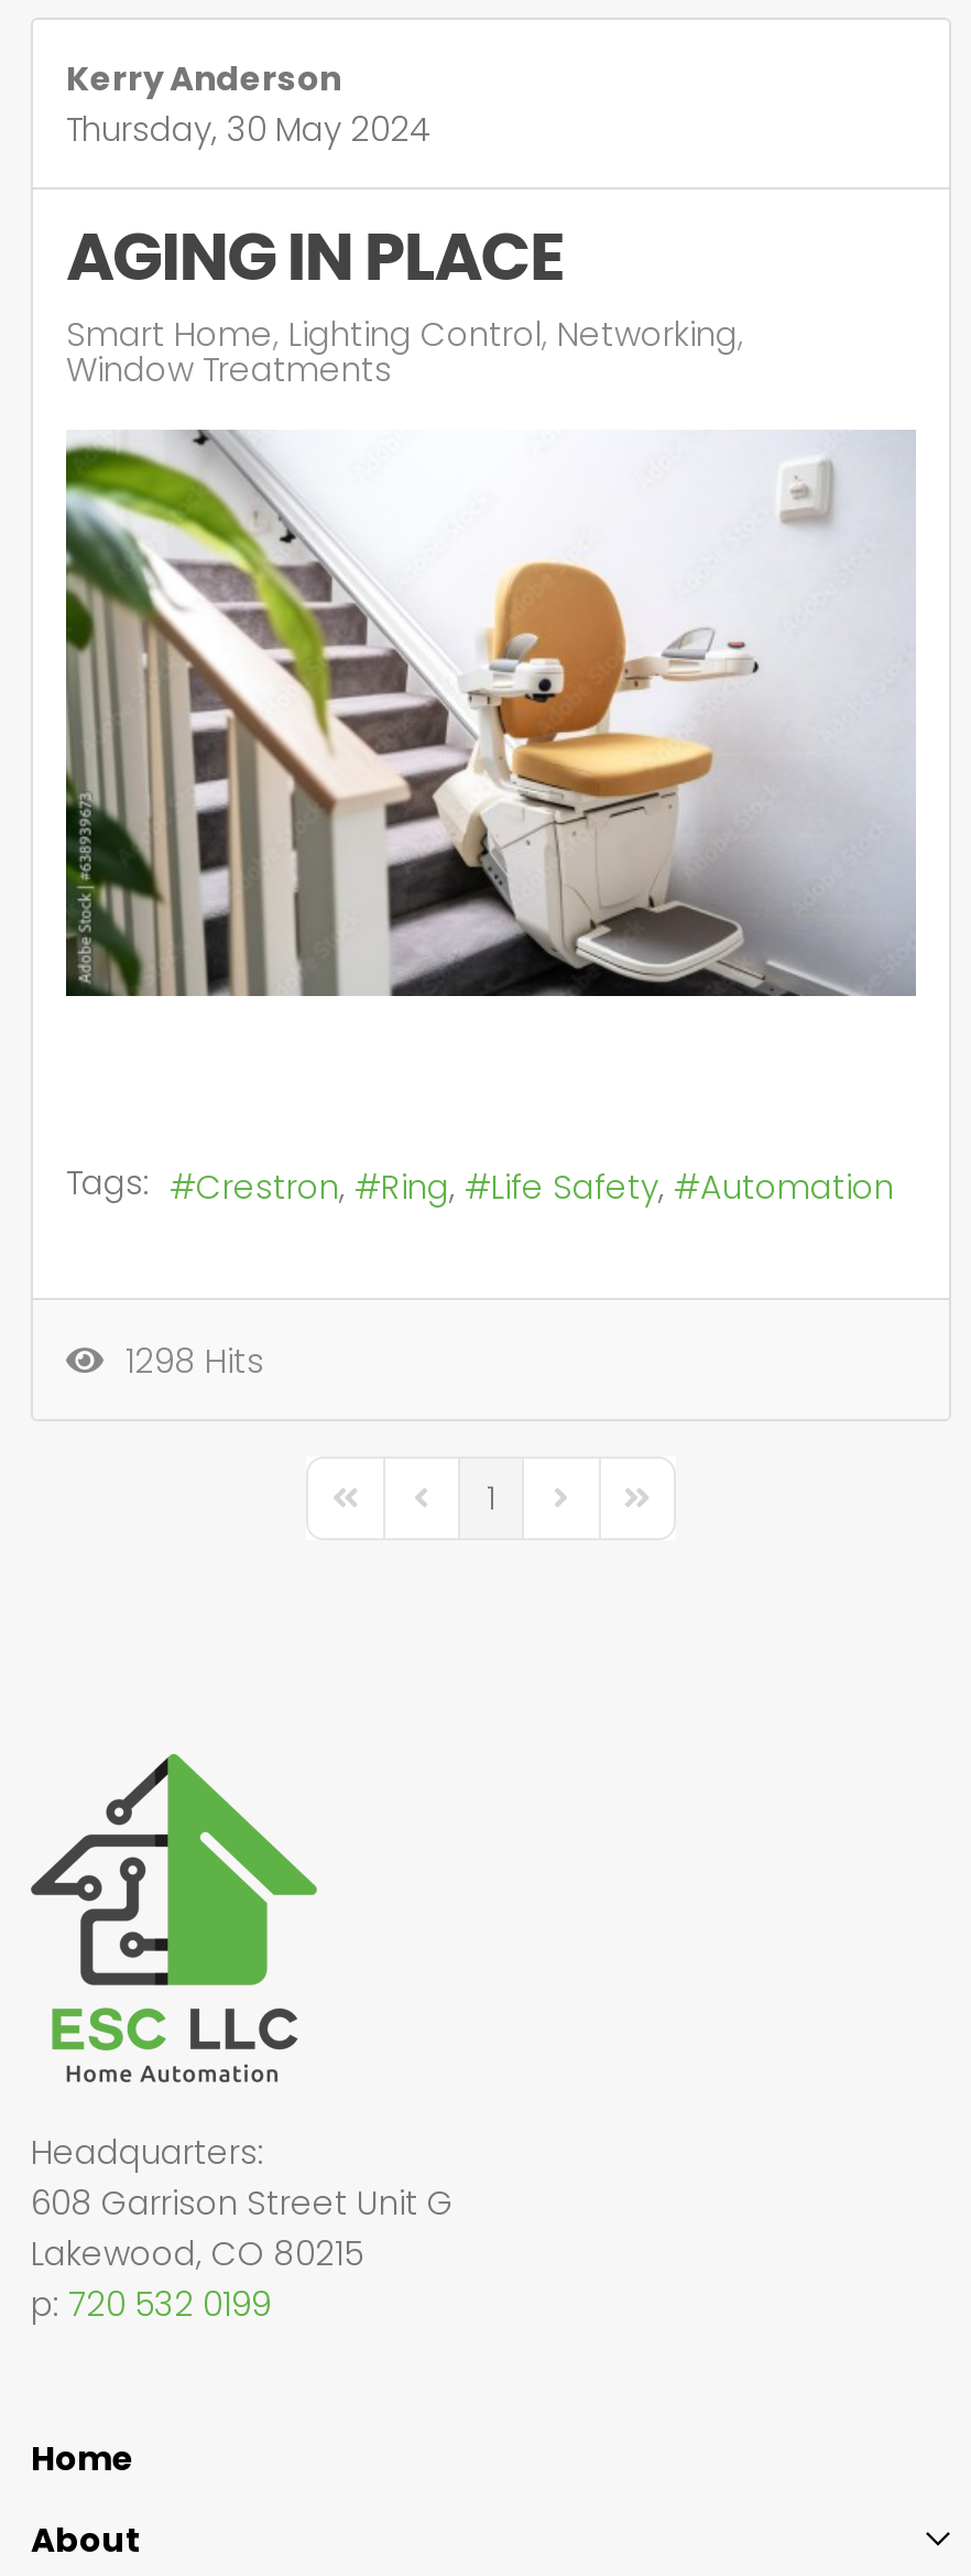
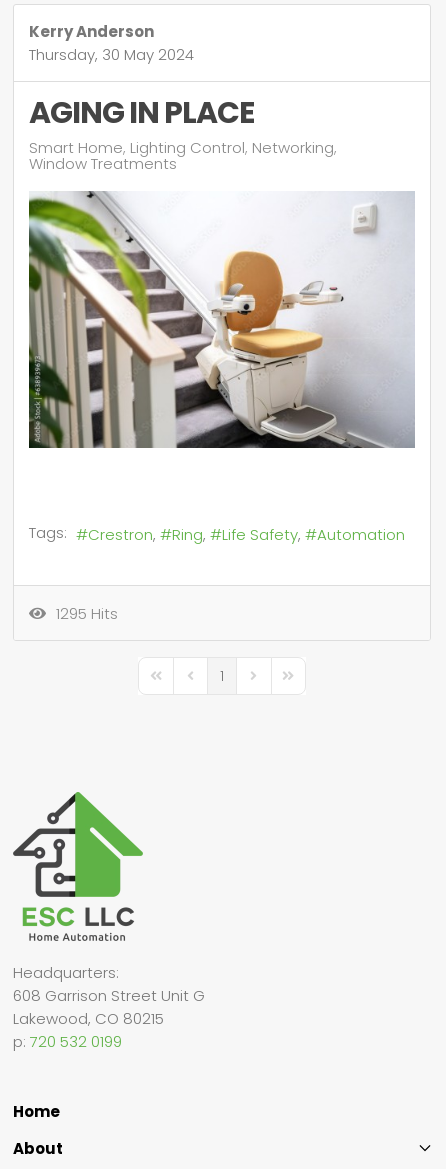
- 1298 Hits
+ 1295 Hits
